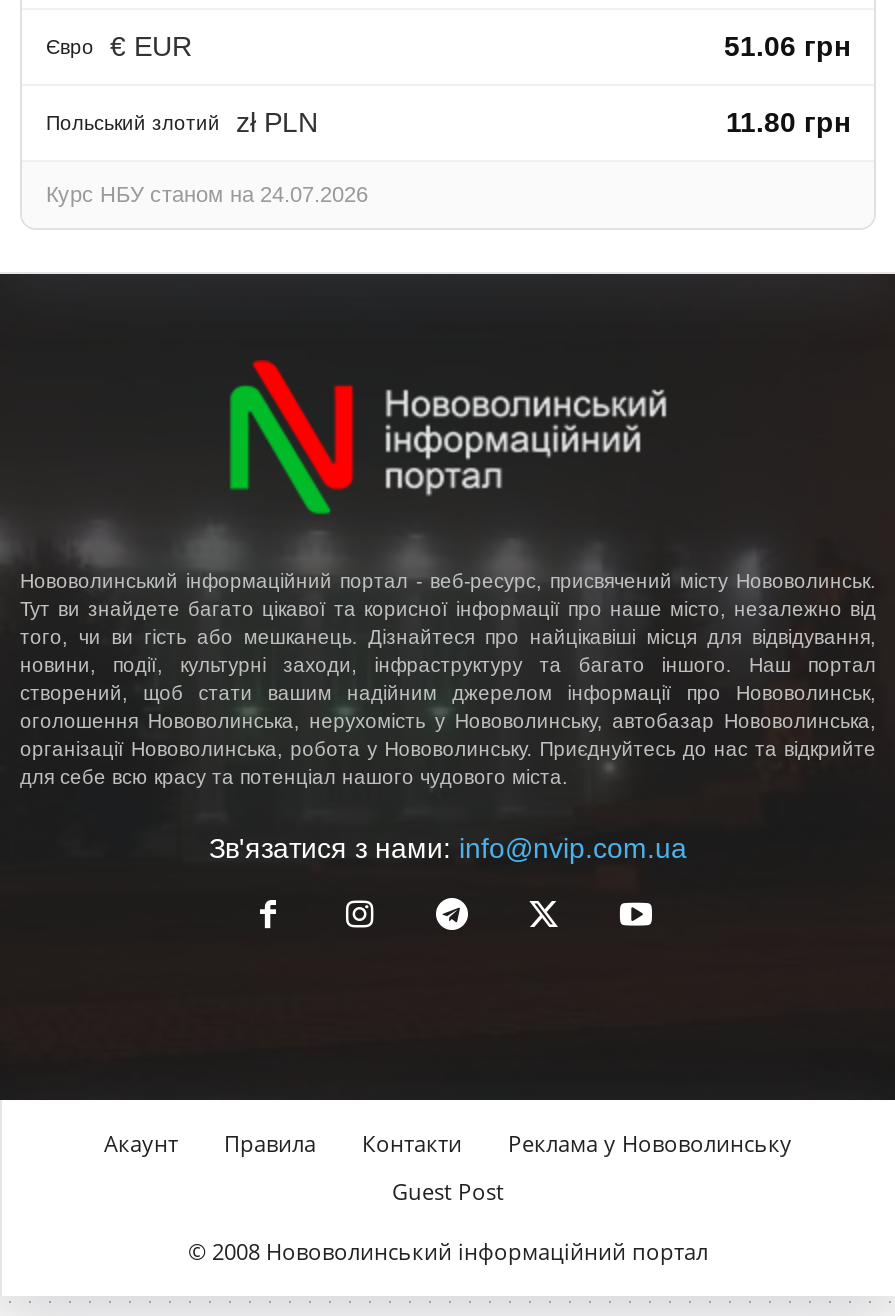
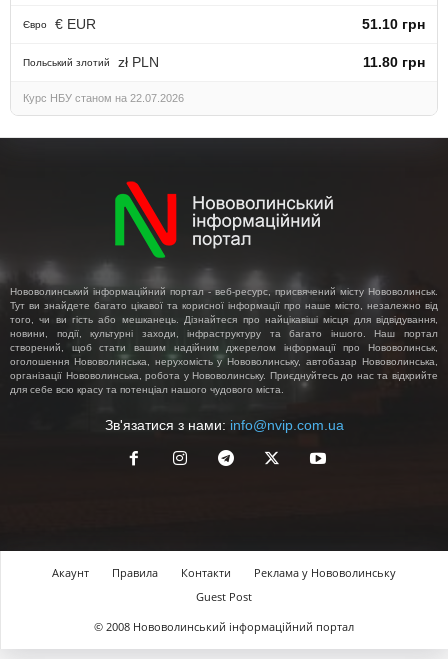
- 51.06 грн
+ 51.10 грн

- Курс НБУ станом на 24.07.2026
+ Курс НБУ станом на 22.07.2026
